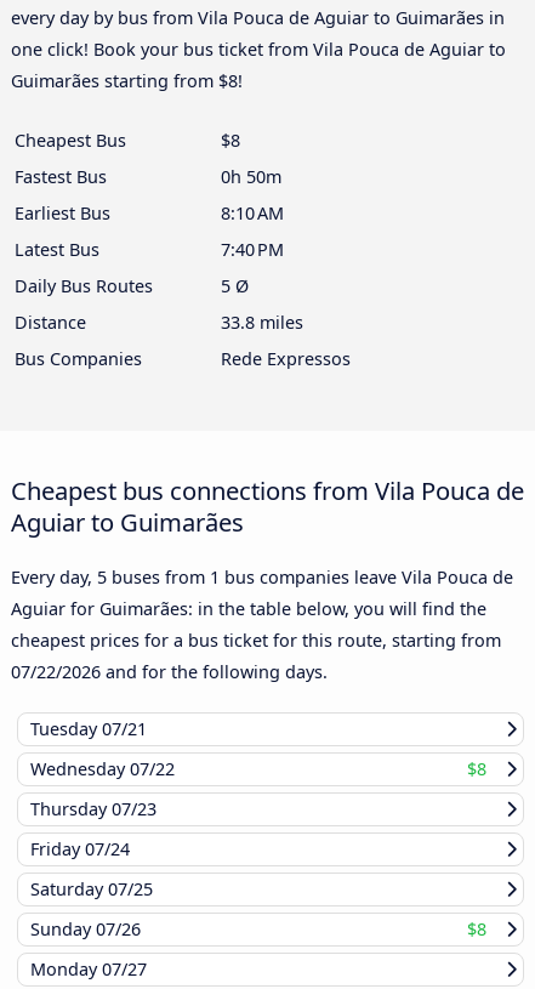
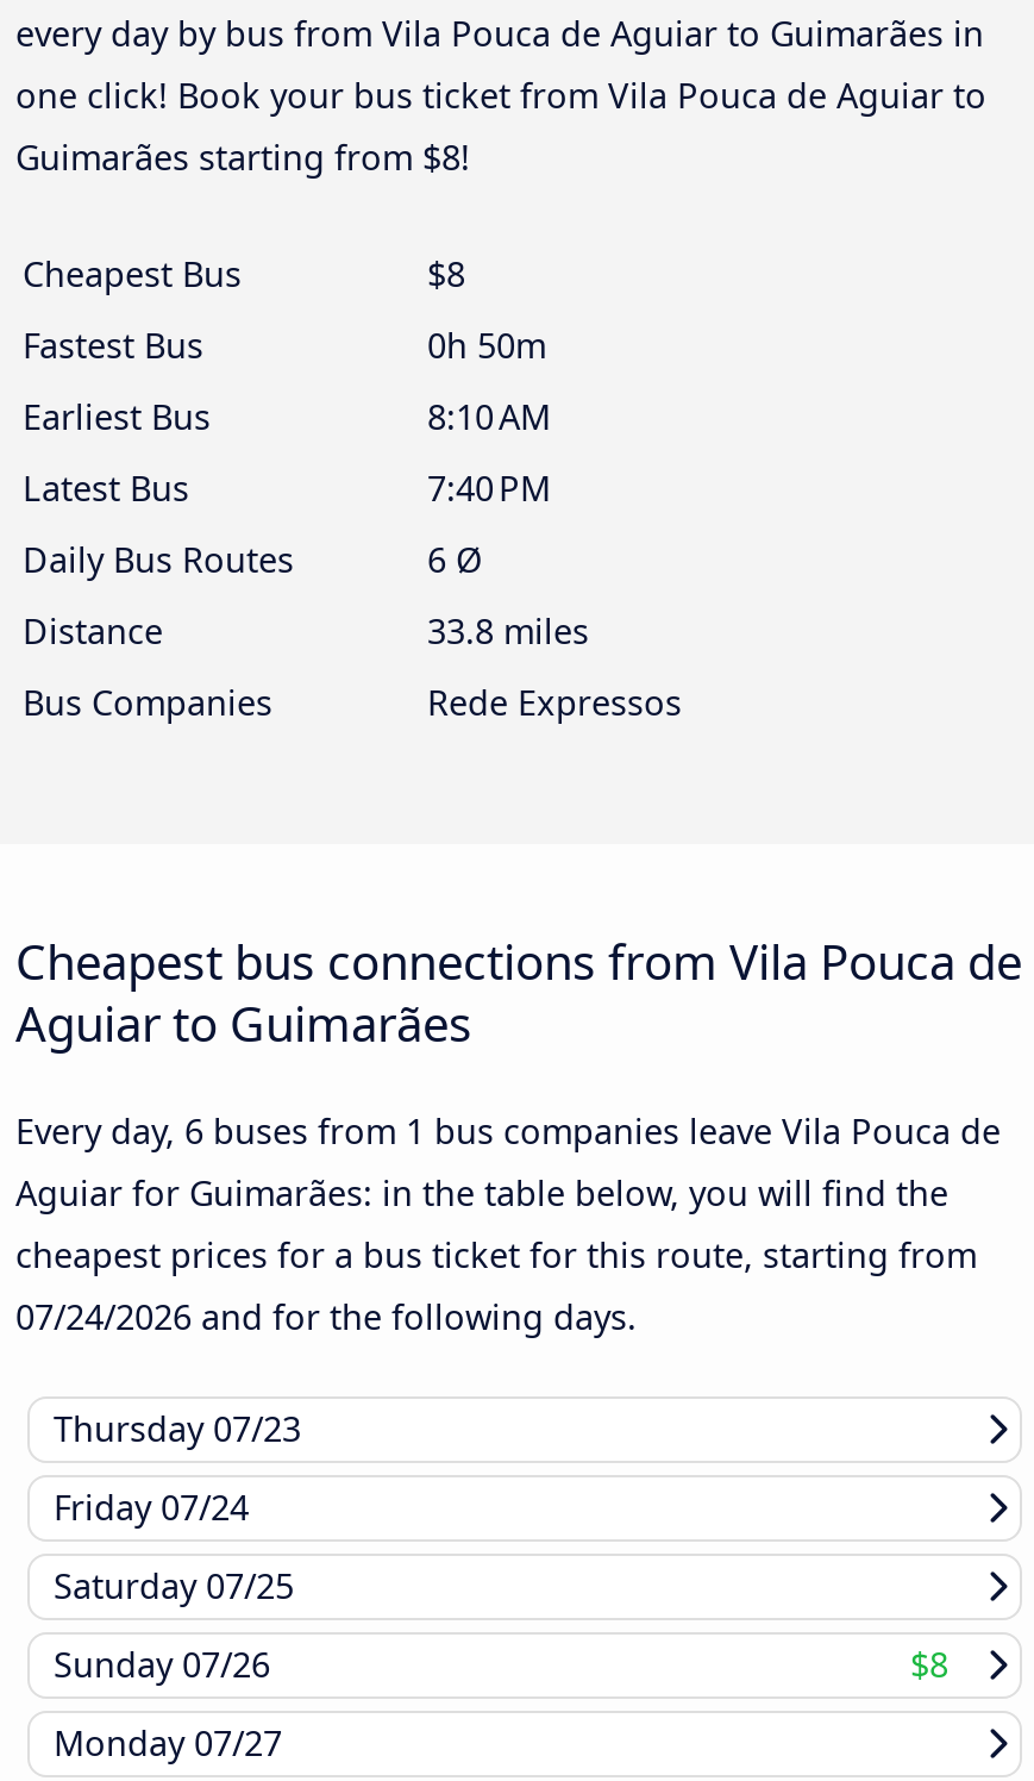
- 5 Ø
+ 6 Ø

- Every day, 5 buses from 1 bus companies leave Vila Pouca de
+ Every day, 6 buses from 1 bus companies leave Vila Pouca de

- 07/22/2026 and for the following days.
- Tuesday 07/21
- Wednesday 07/22
- $8
+ 07/24/2026 and for the following days.
